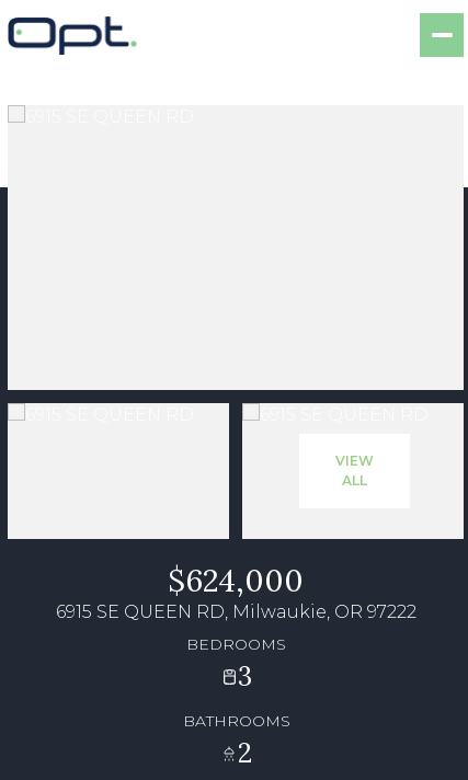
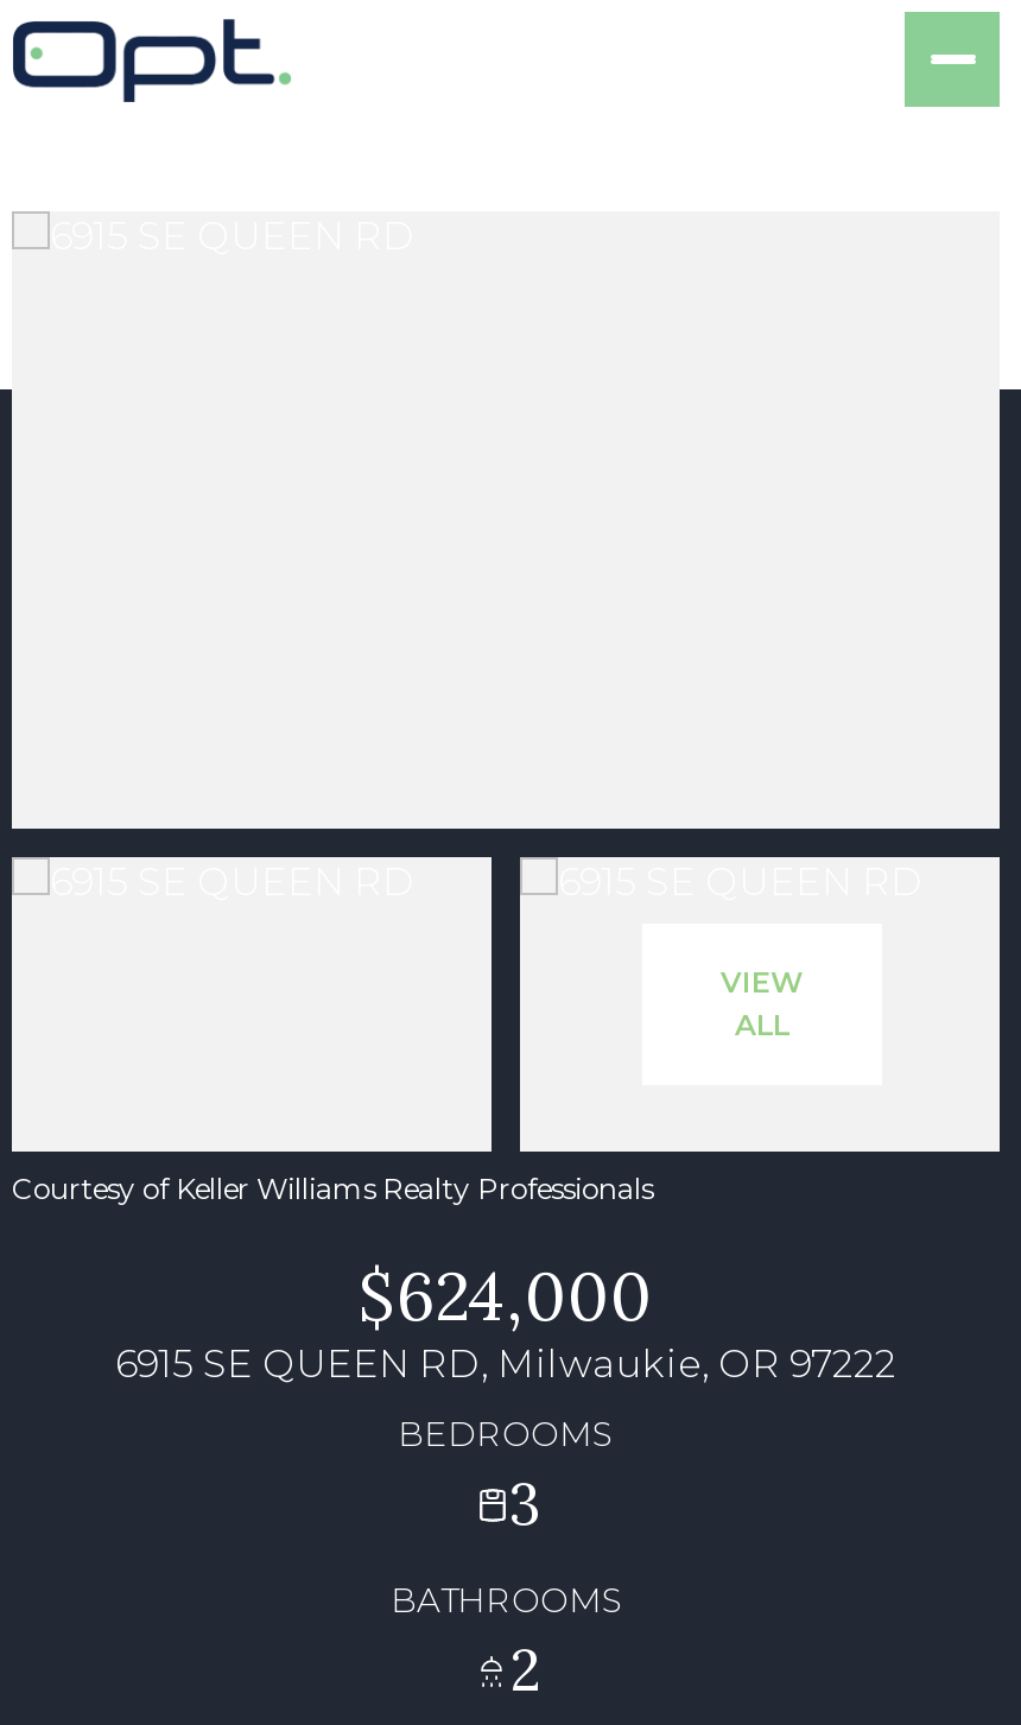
+ Courtesy of Keller Williams Realty Professionals
